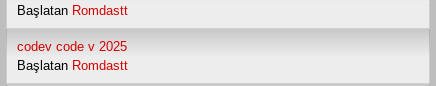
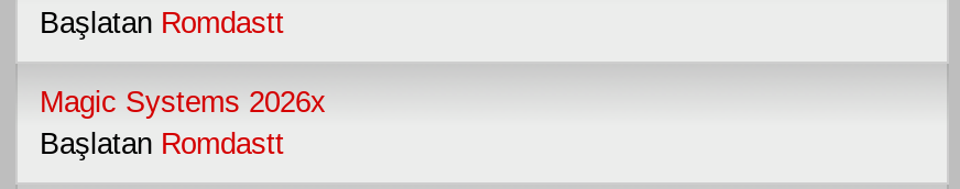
- codev code v 2025
+ Magic Systems 2026x
